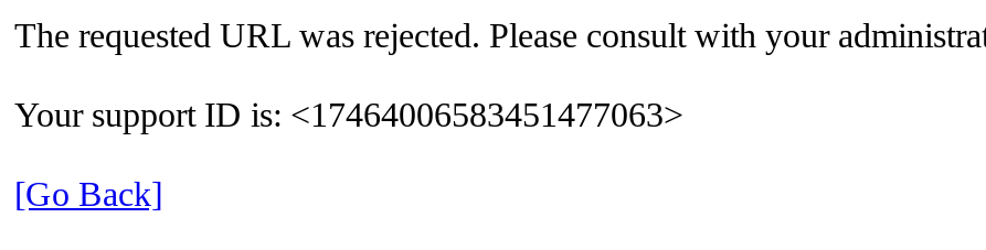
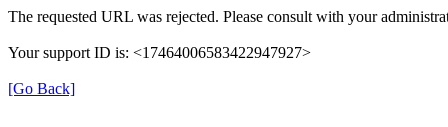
- Your support ID is: <17464006583451477063>
+ Your support ID is: <17464006583422947927>
